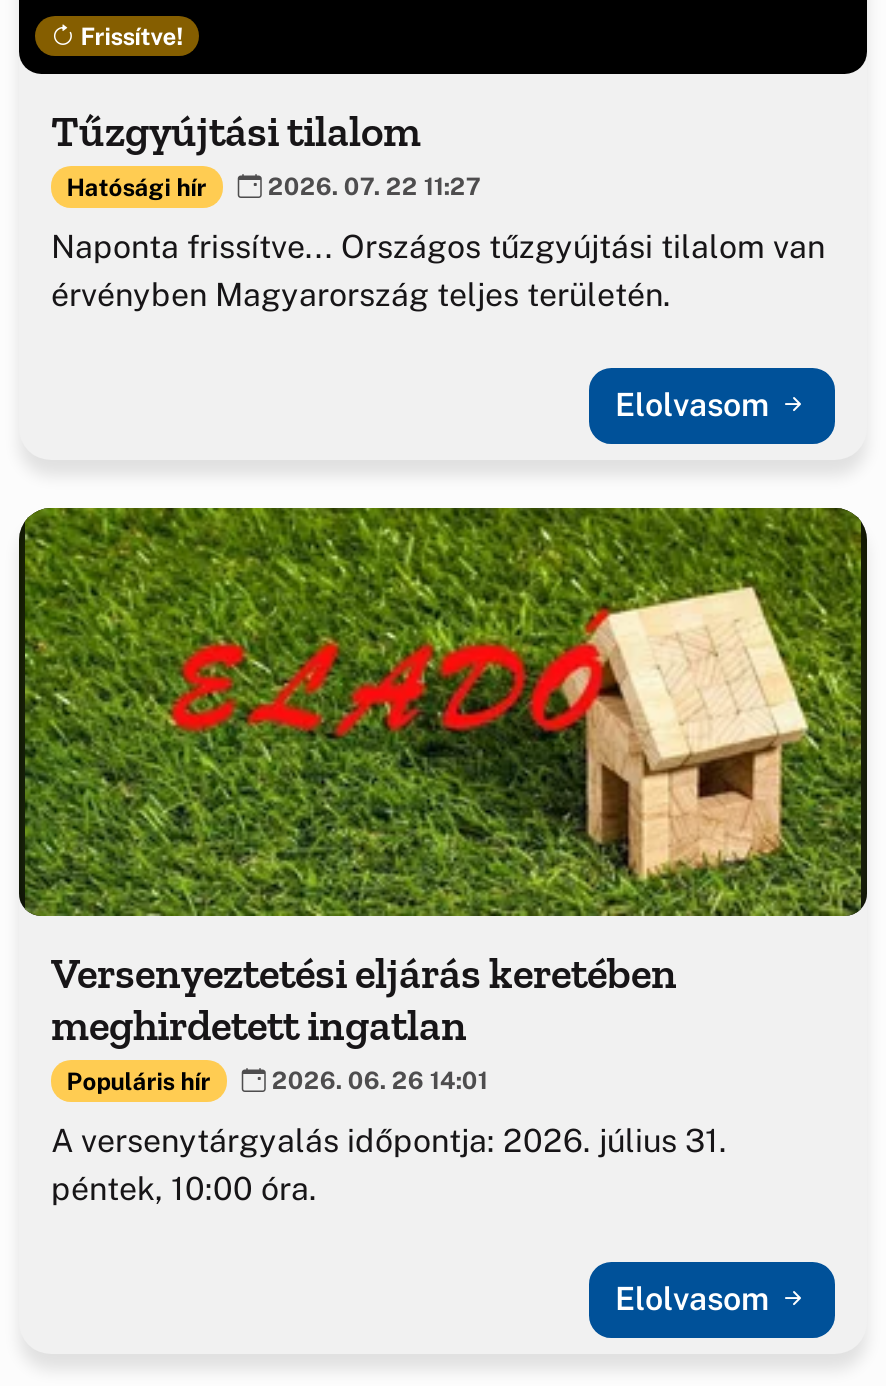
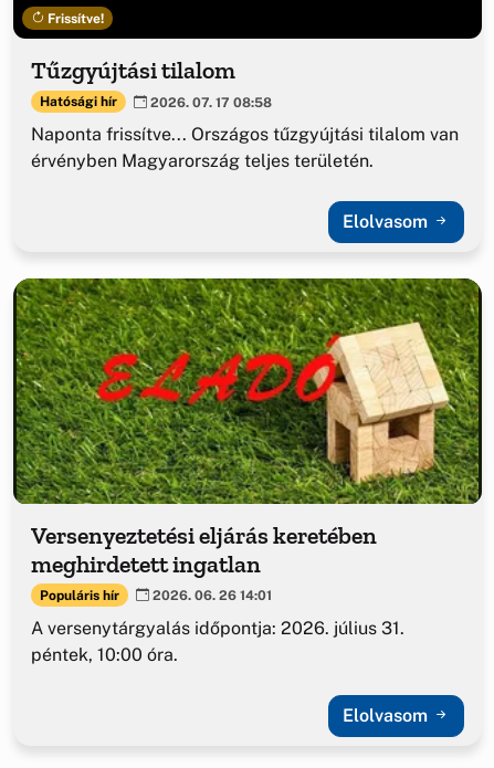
- Hatósági hír 2026. 07. 22 11:27
+ Hatósági hír 2026. 07. 17 08:58
